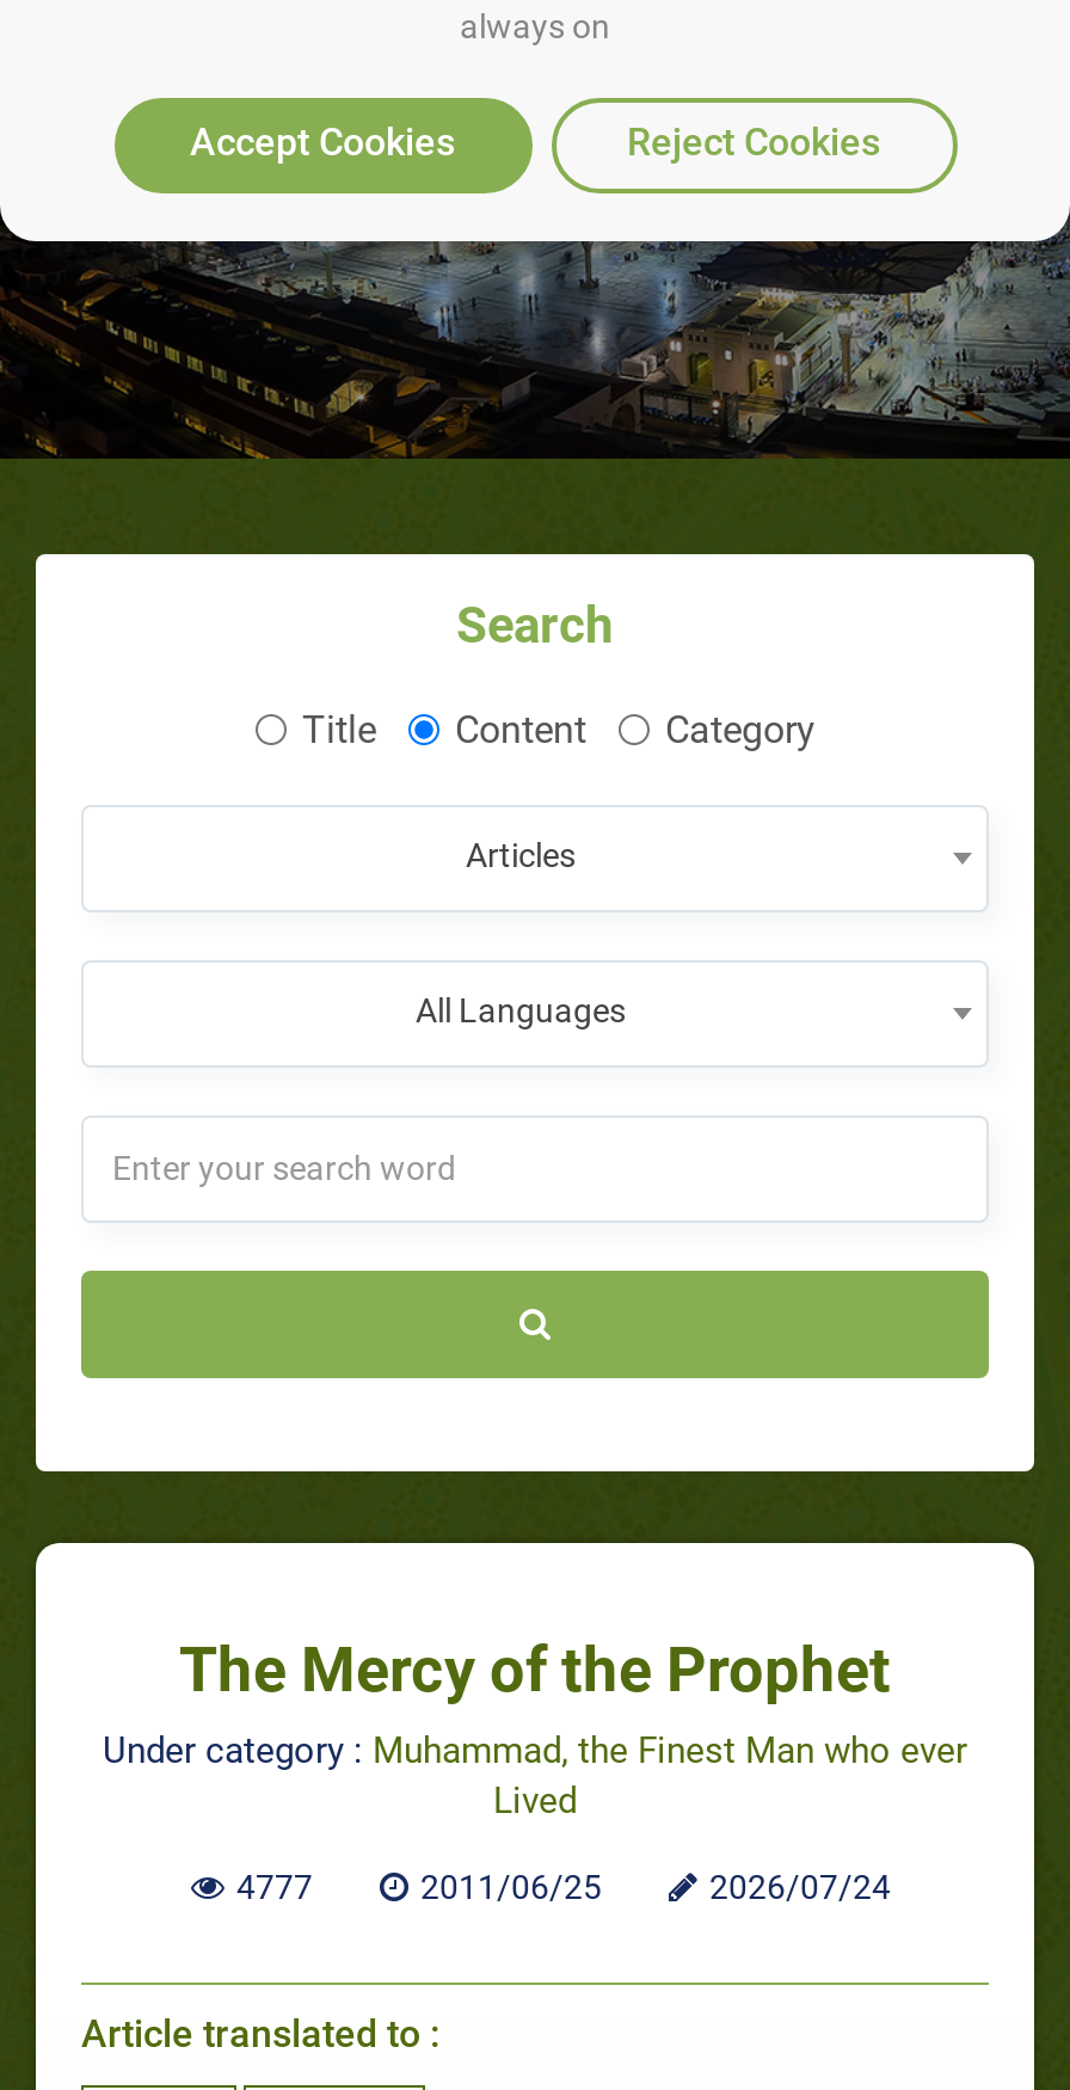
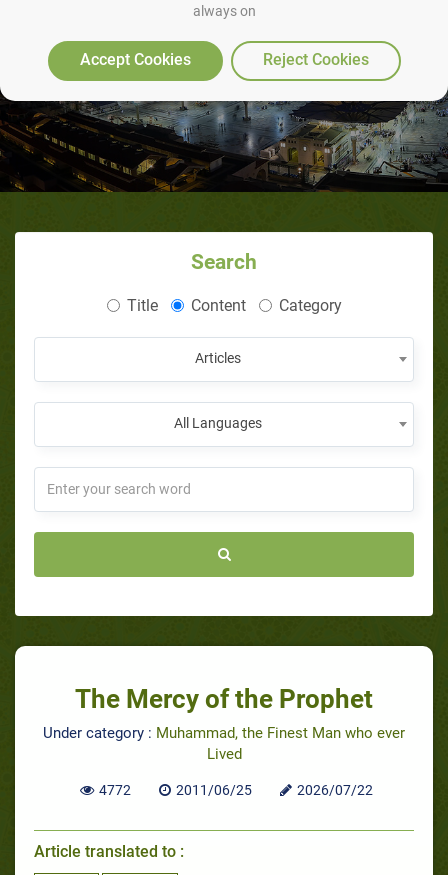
- 4777
+ 4772

- 2026/07/24
+ 2026/07/22
